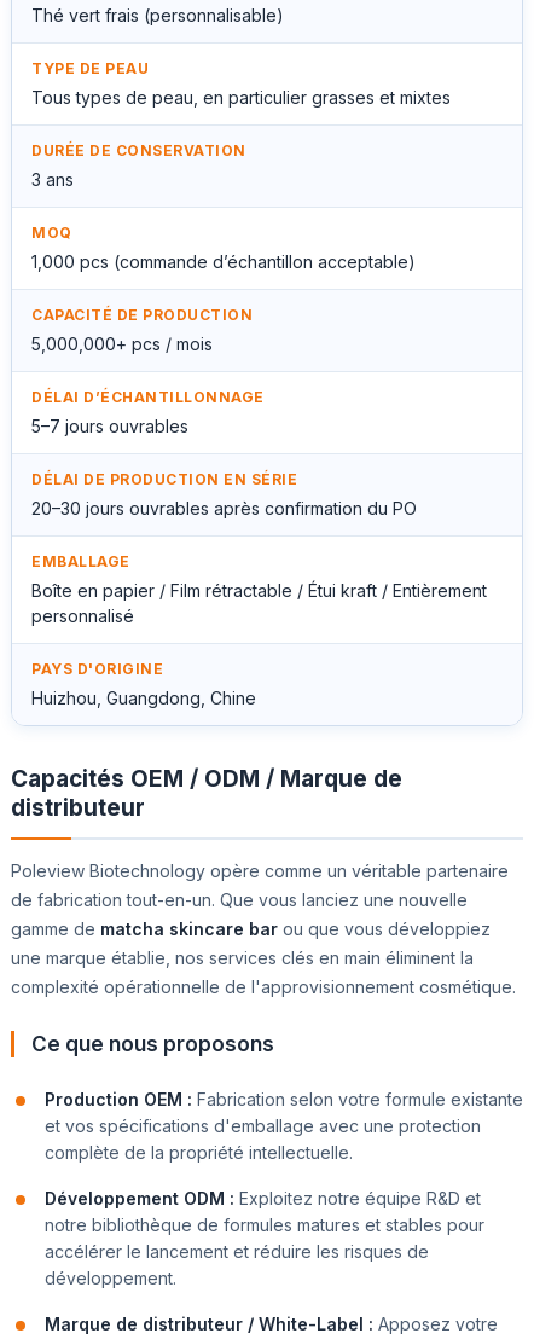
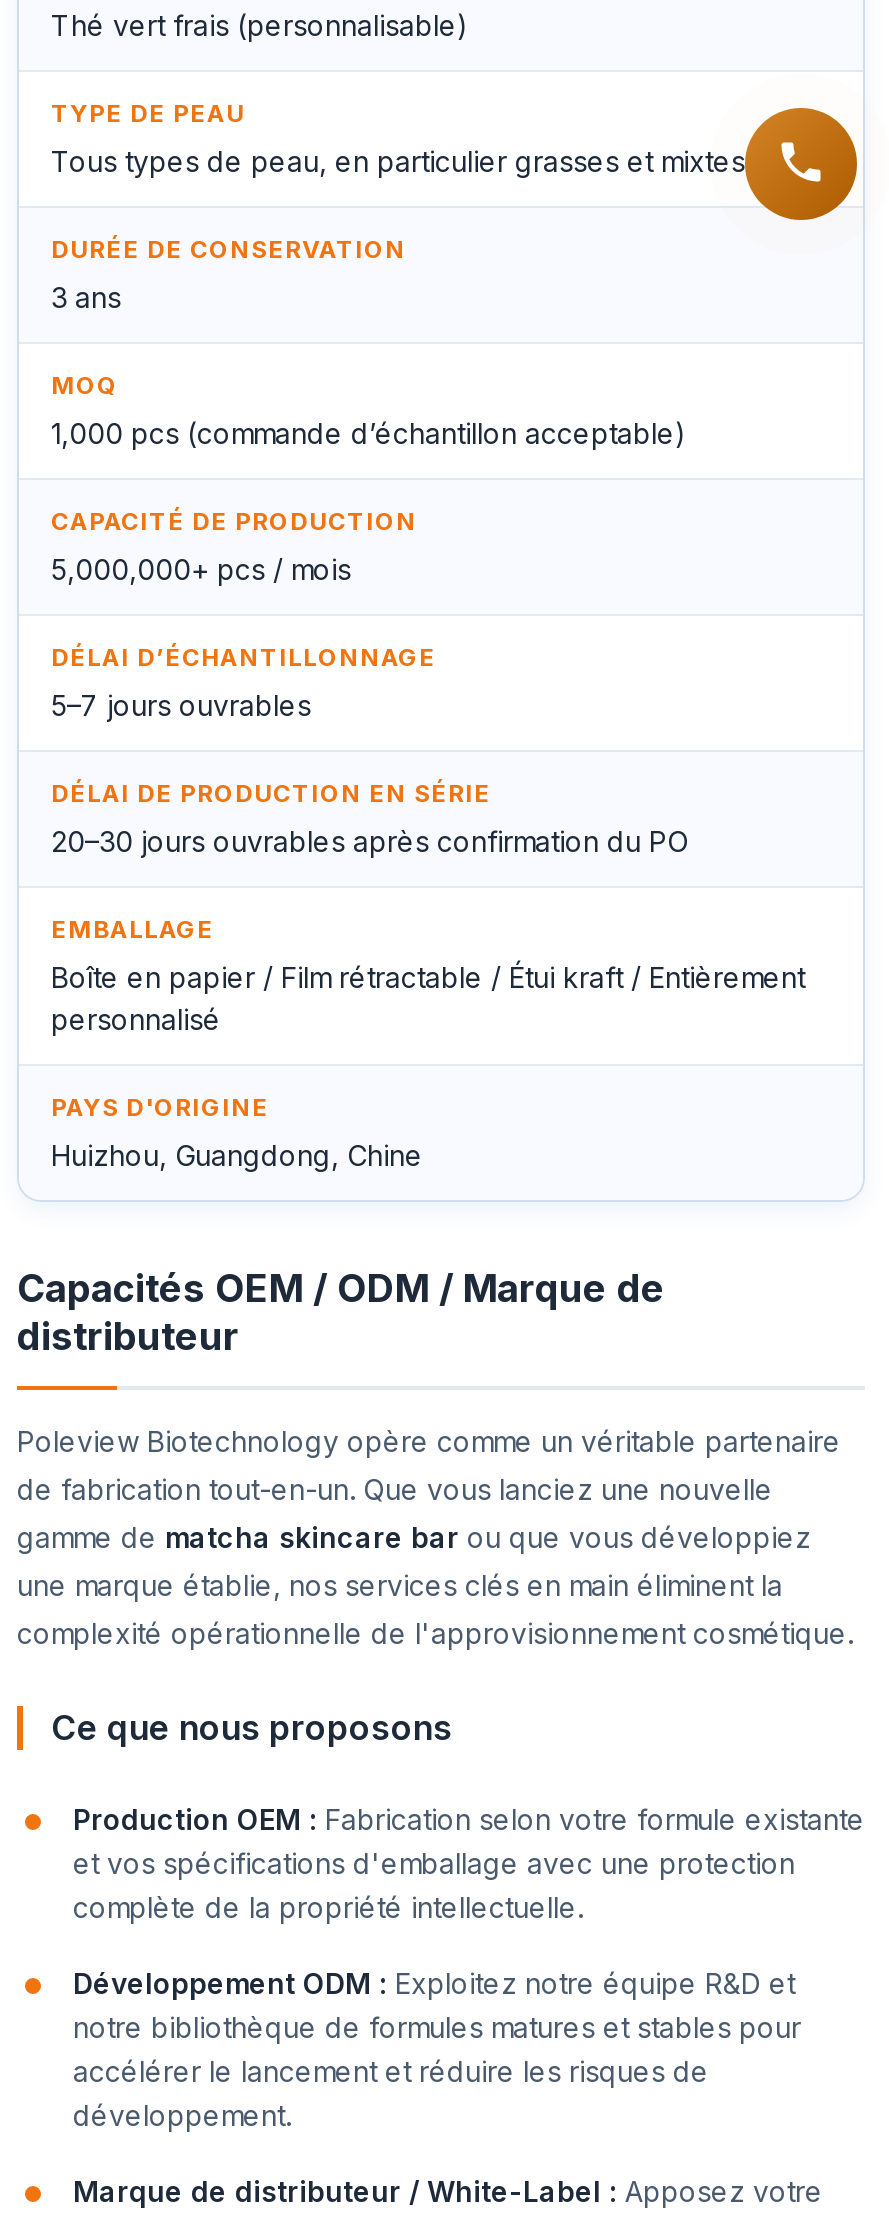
+ [image]
